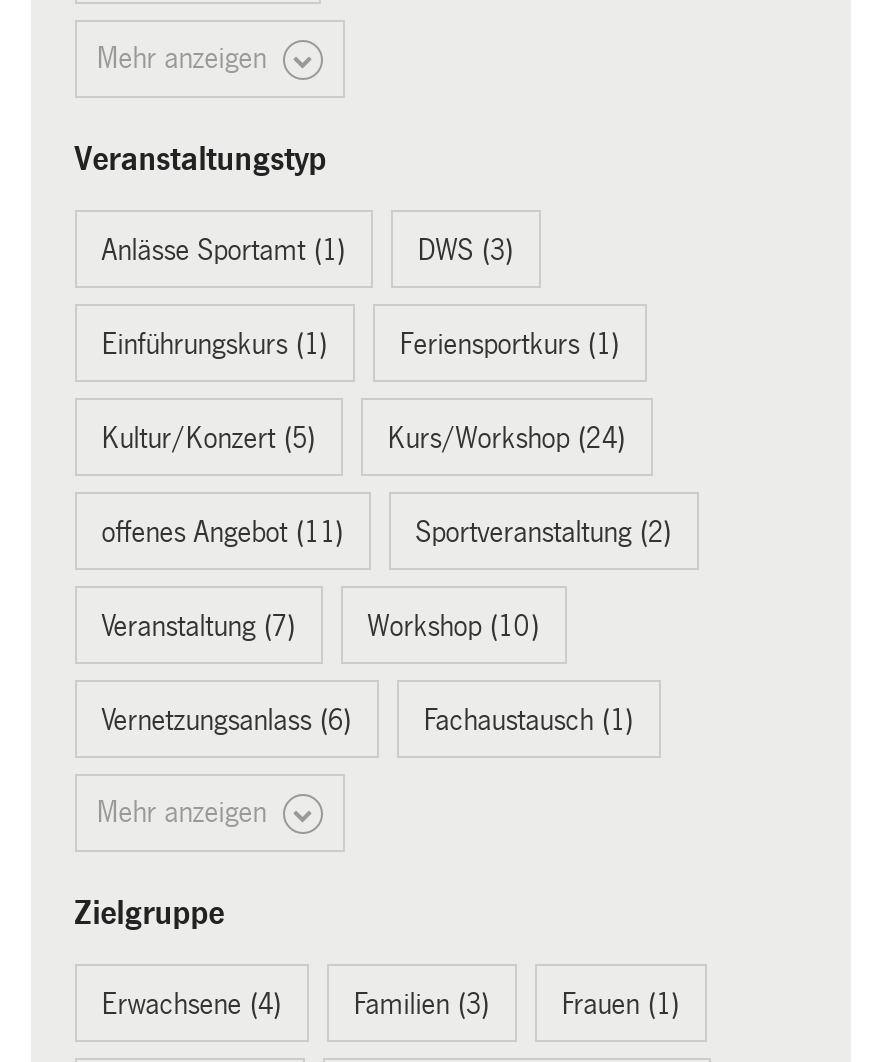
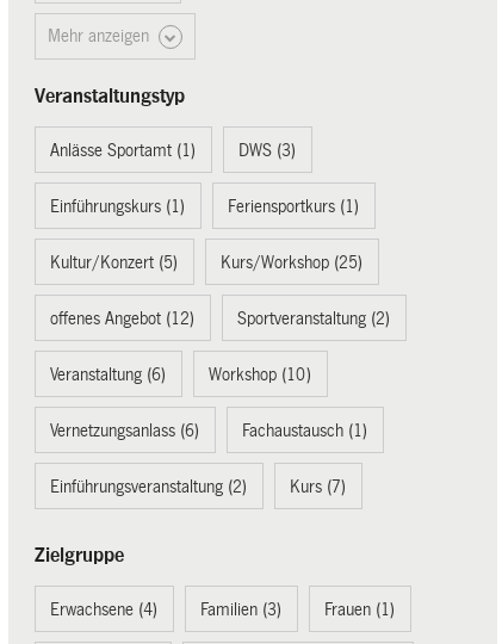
- Kurs/Workshop (24)
+ Kurs/Workshop (25)

- offenes Angebot (11)
+ offenes Angebot (12)

- Veranstaltung (7)
+ Veranstaltung (6)

- Mehr anzeigen
+ Einführungsveranstaltung (2)
+ Kurs (7)
